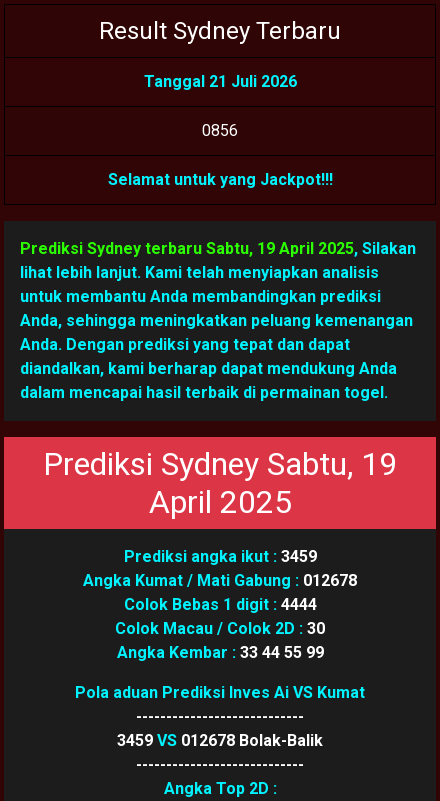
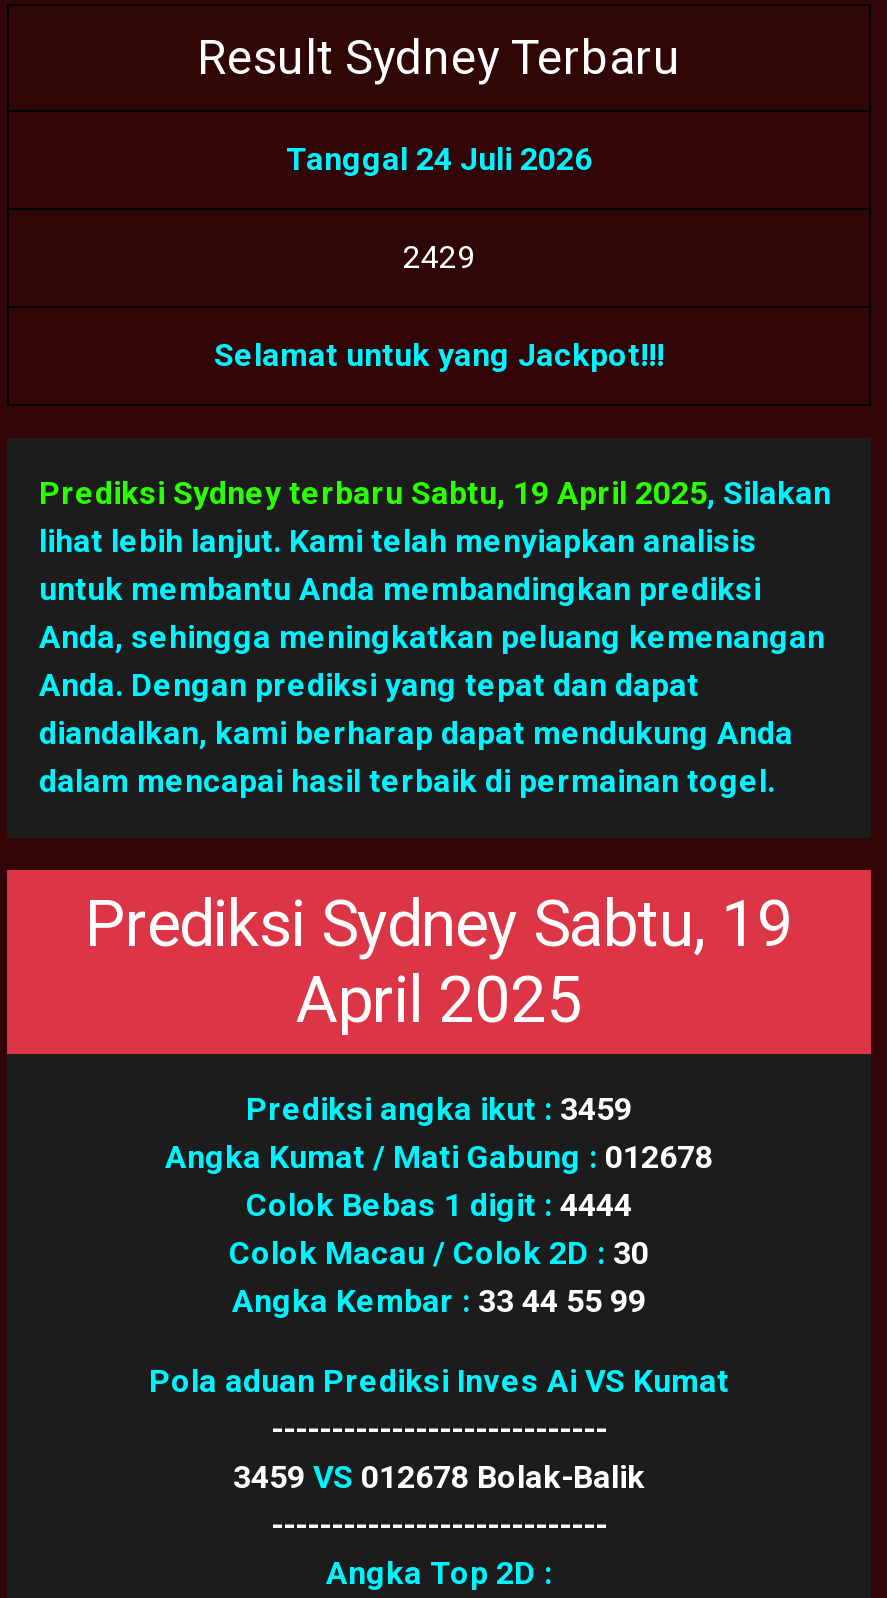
- Tanggal 21 Juli 2026
+ Tanggal 24 Juli 2026

- 0856
+ 2429
